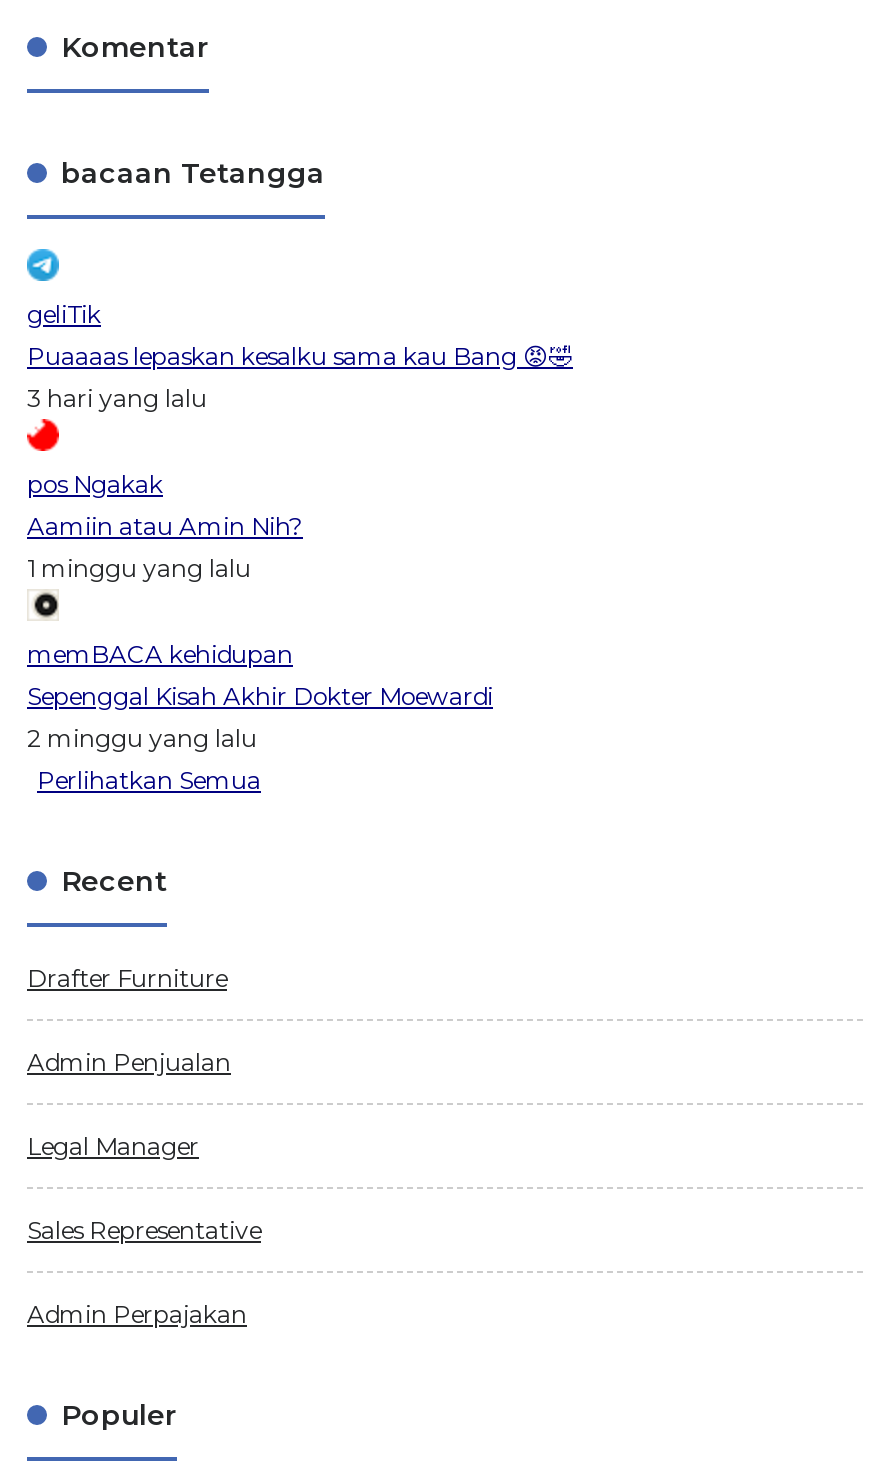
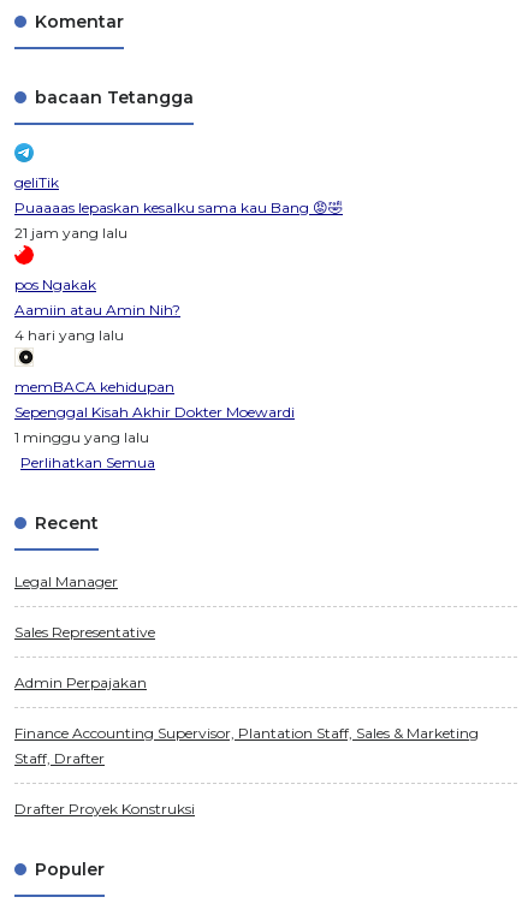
- 3 hari yang lalu
+ 21 jam yang lalu

moved down: 1 minggu yang lalu

+ 4 hari yang lalu

- 2 minggu yang lalu

- Drafter Furniture
- Admin Penjualan

moved up: Legal Manager | Sales Representative | Admin Perpajakan

+ Finance Accounting Supervisor, Plantation Staff, Sales & Marketing
+ Staff, Drafter
+ Drafter Proyek Konstruksi
